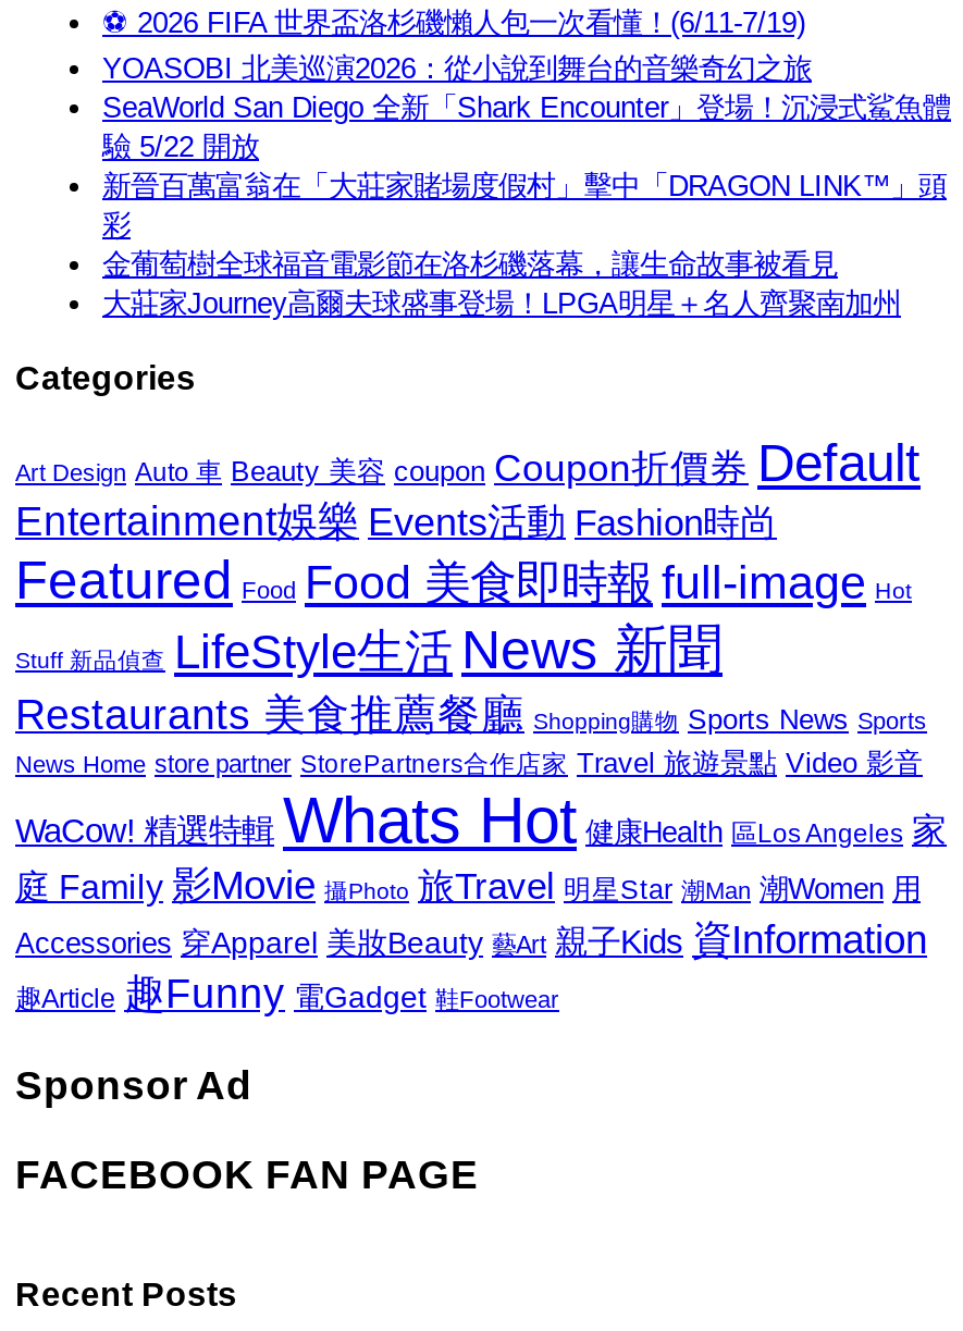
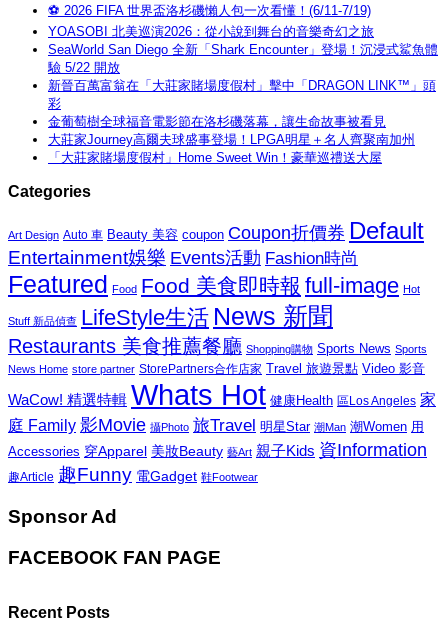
+ 「大莊家賭場度假村」Home Sweet Win！豪華巡禮送大屋
